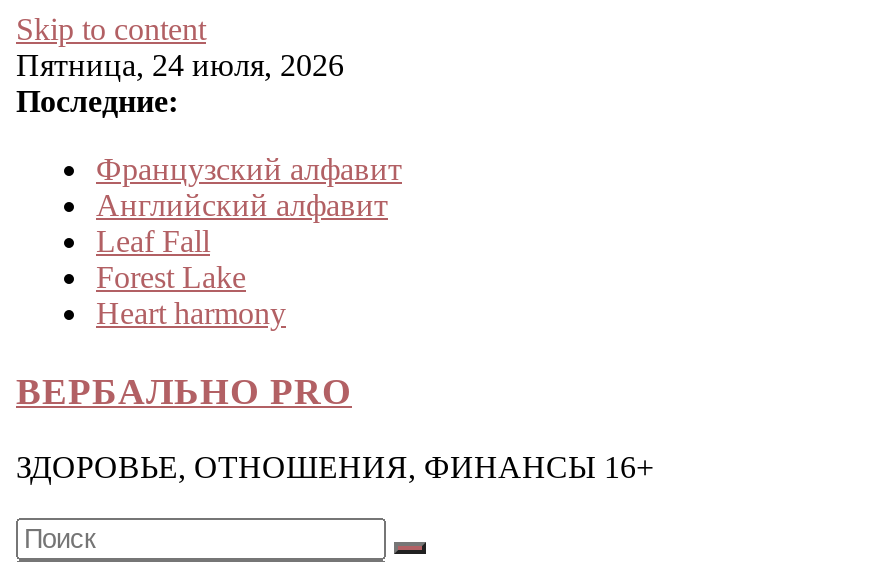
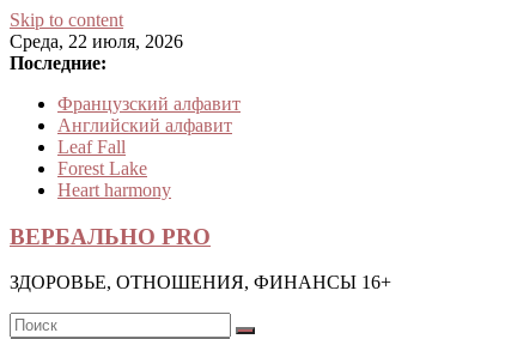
- Пятница, 24 июля, 2026
+ Среда, 22 июля, 2026
